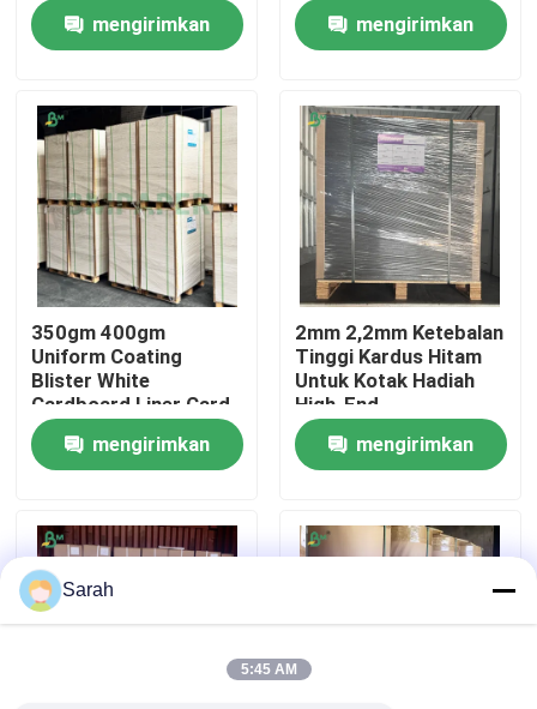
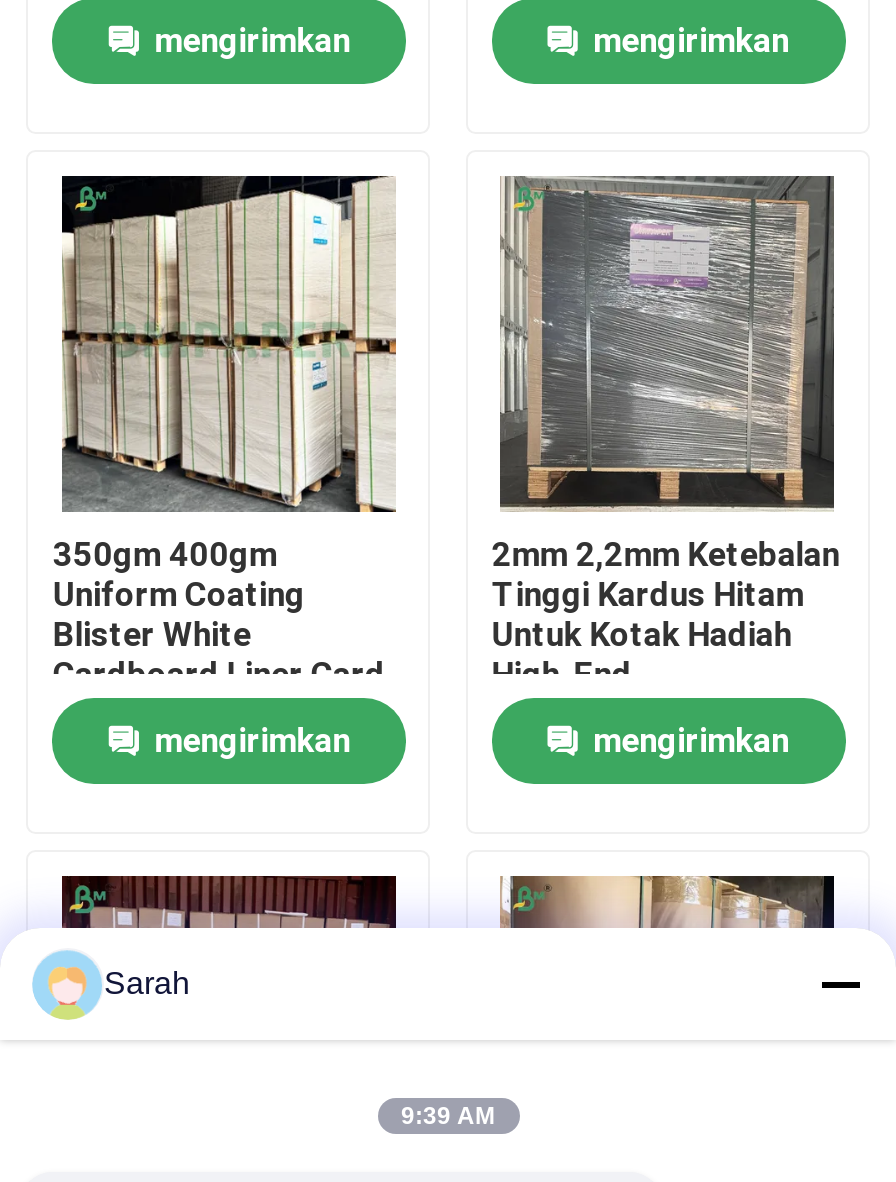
- 5:45 AM
+ 9:39 AM
